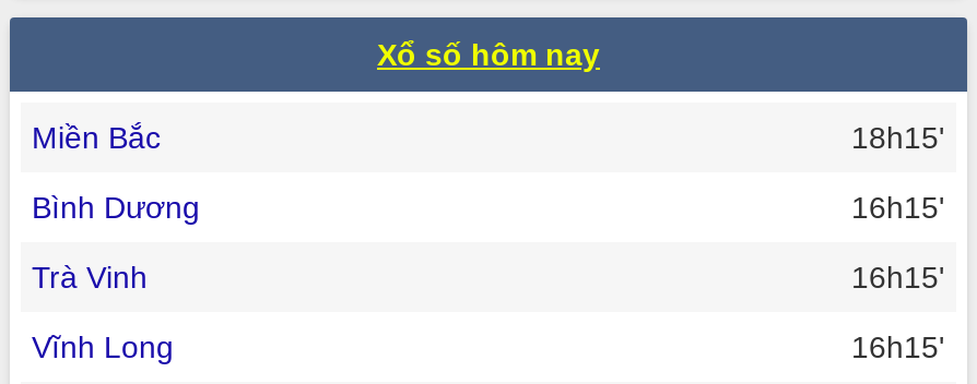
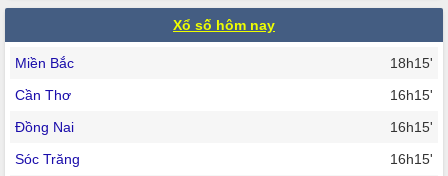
- Bình Dương
+ Cần Thơ

- Trà Vinh
+ Đồng Nai

- Vĩnh Long
+ Sóc Trăng
